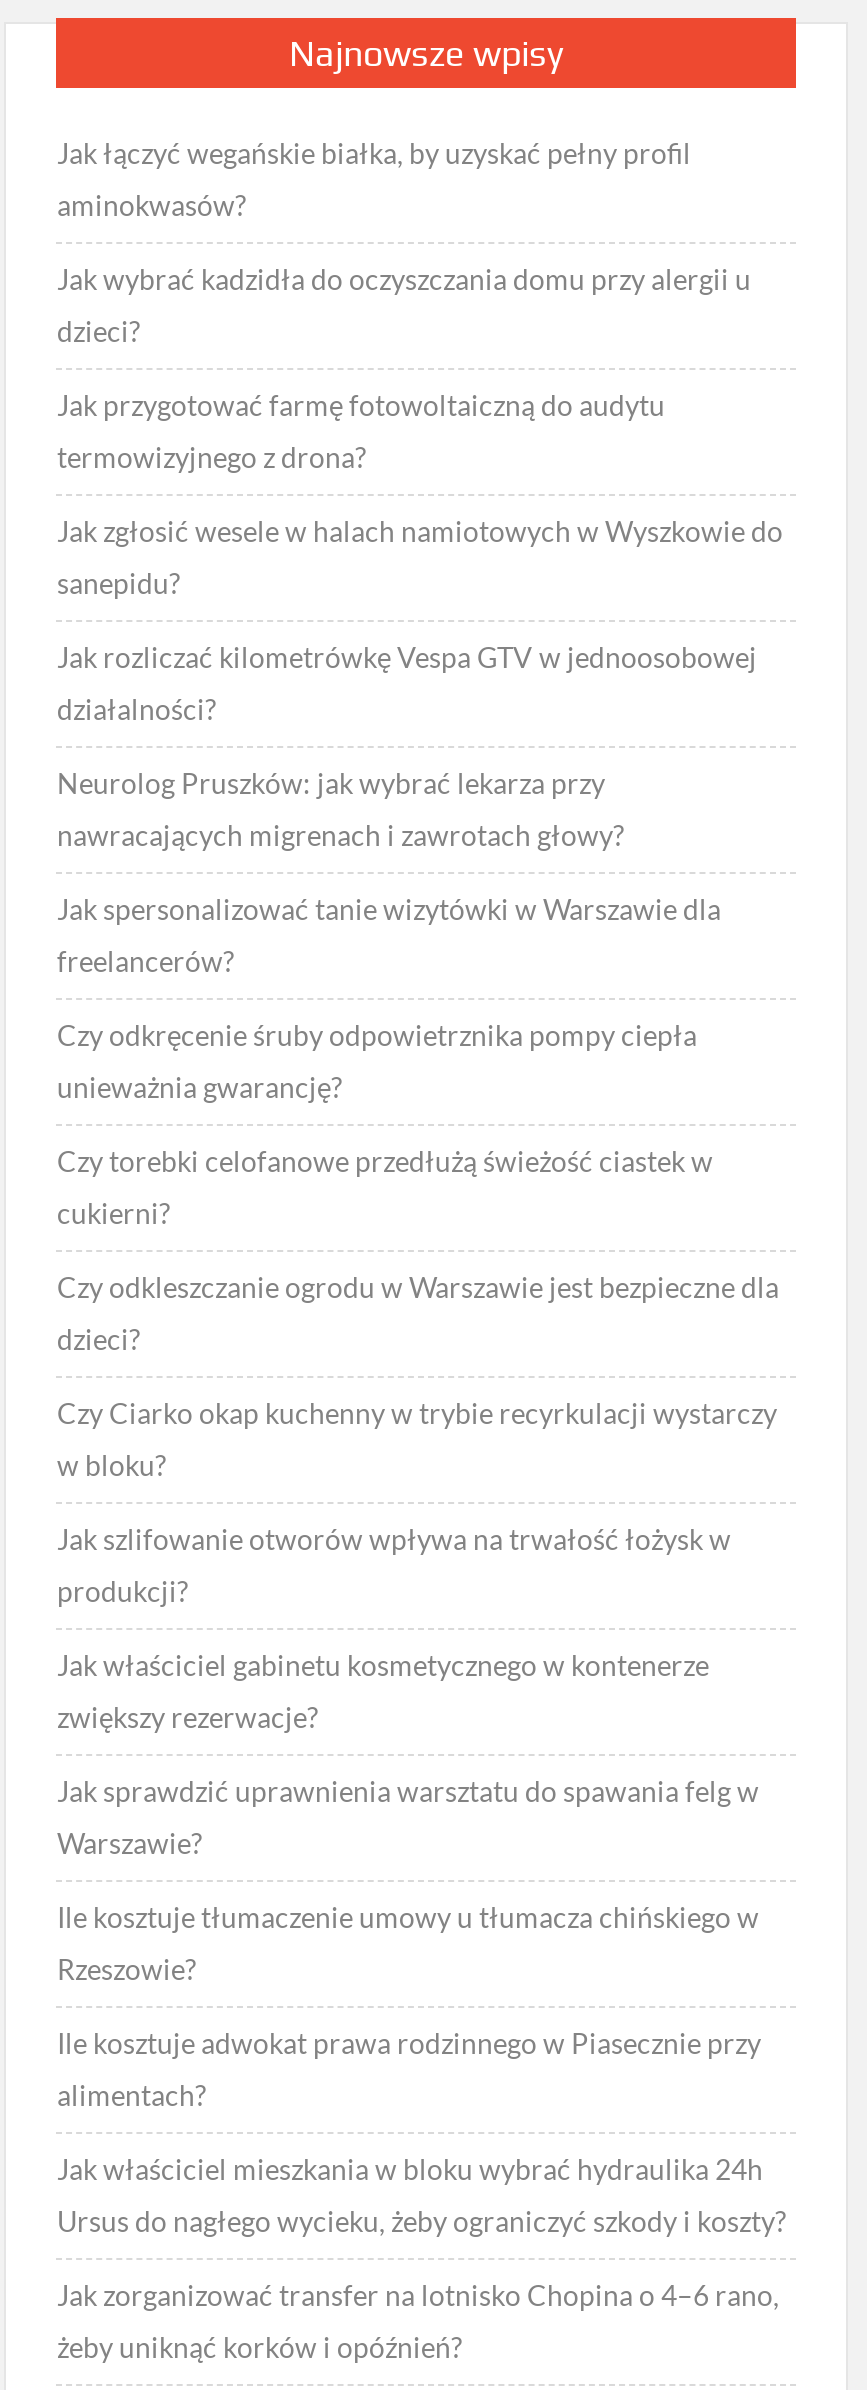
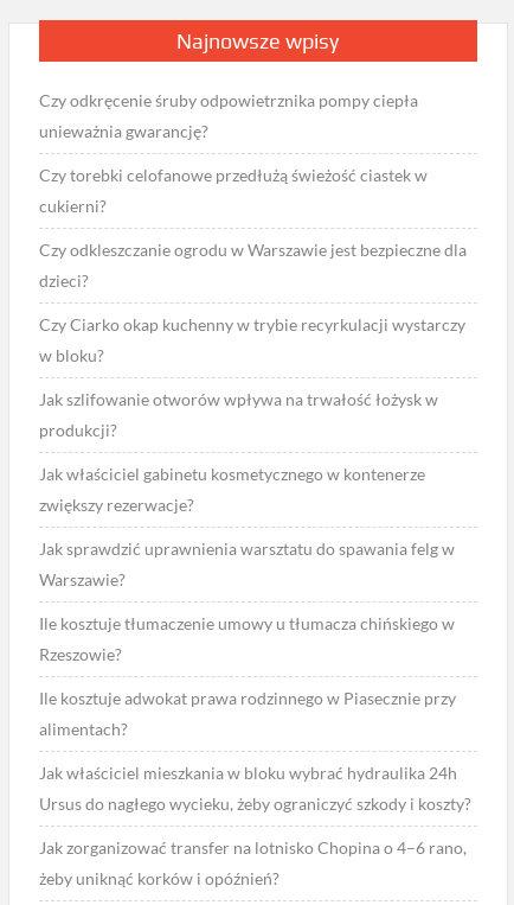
- Jak łączyć wegańskie białka, by uzyskać pełny profil
- aminokwasów?
- Jak wybrać kadzidła do oczyszczania domu przy alergii u
- dzieci?
- Jak przygotować farmę fotowoltaiczną do audytu
- termowizyjnego z drona?
- Jak zgłosić wesele w halach namiotowych w Wyszkowie do
- sanepidu?
- Jak rozliczać kilometrówkę Vespa GTV w jednoosobowej
- działalności?
- Neurolog Pruszków: jak wybrać lekarza przy
- nawracających migrenach i zawrotach głowy?
- Jak spersonalizować tanie wizytówki w Warszawie dla
- freelancerów?
